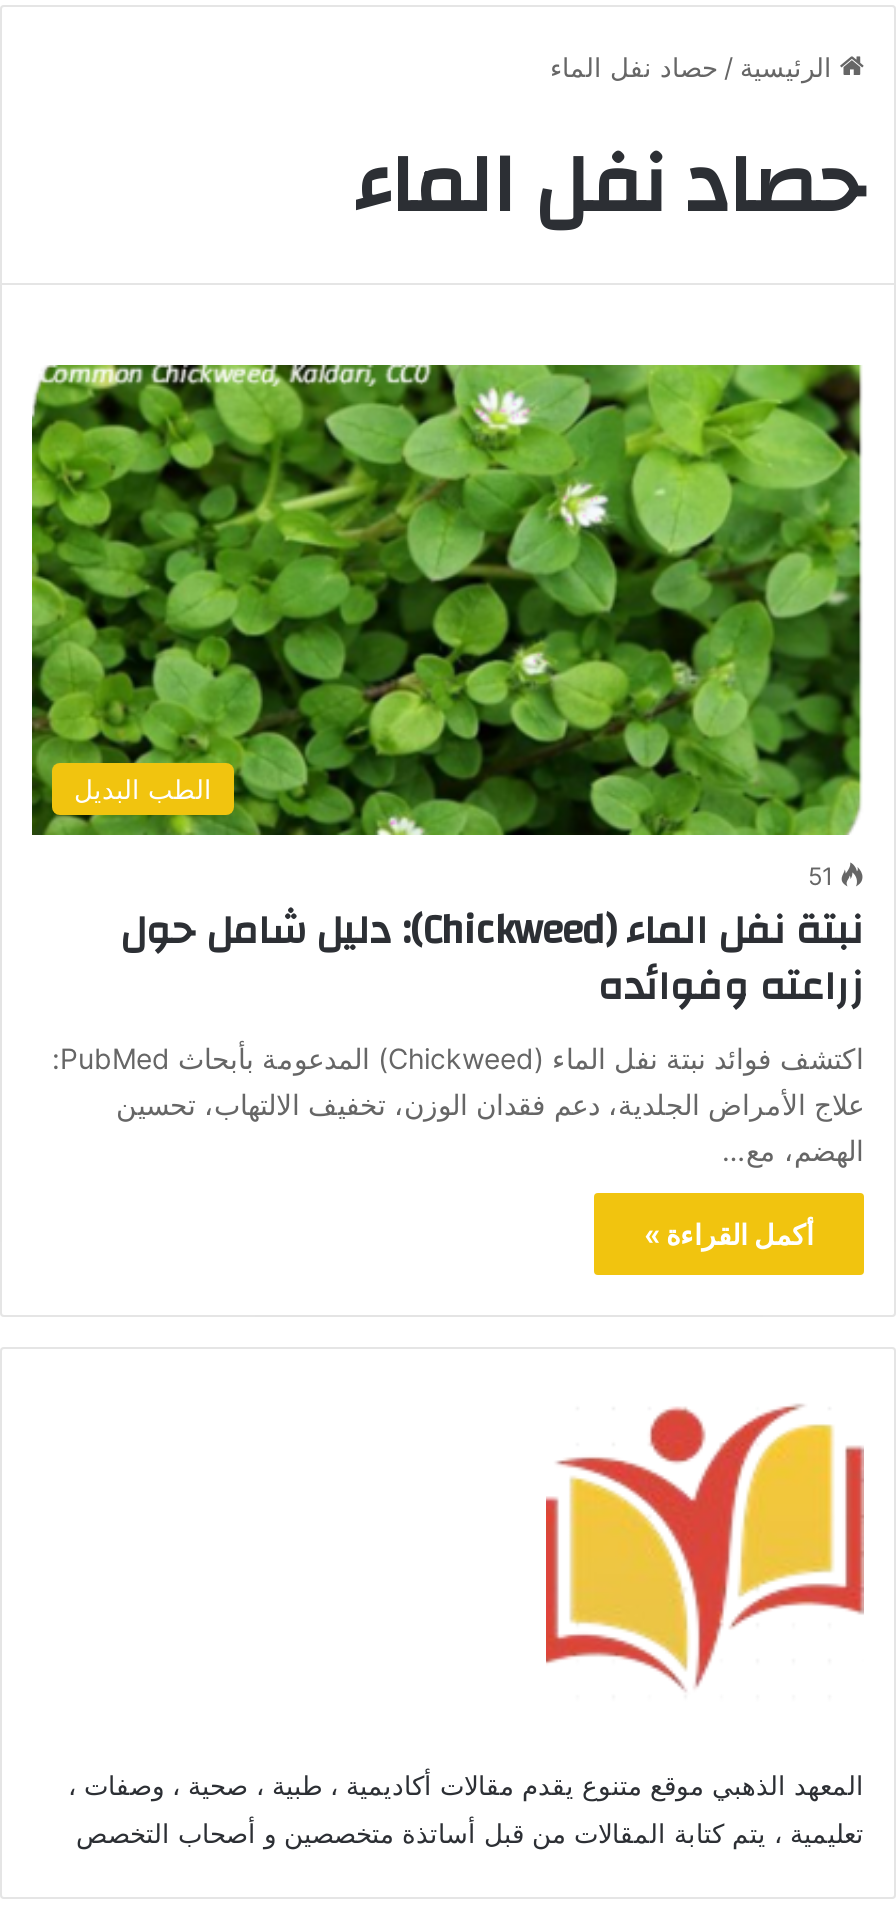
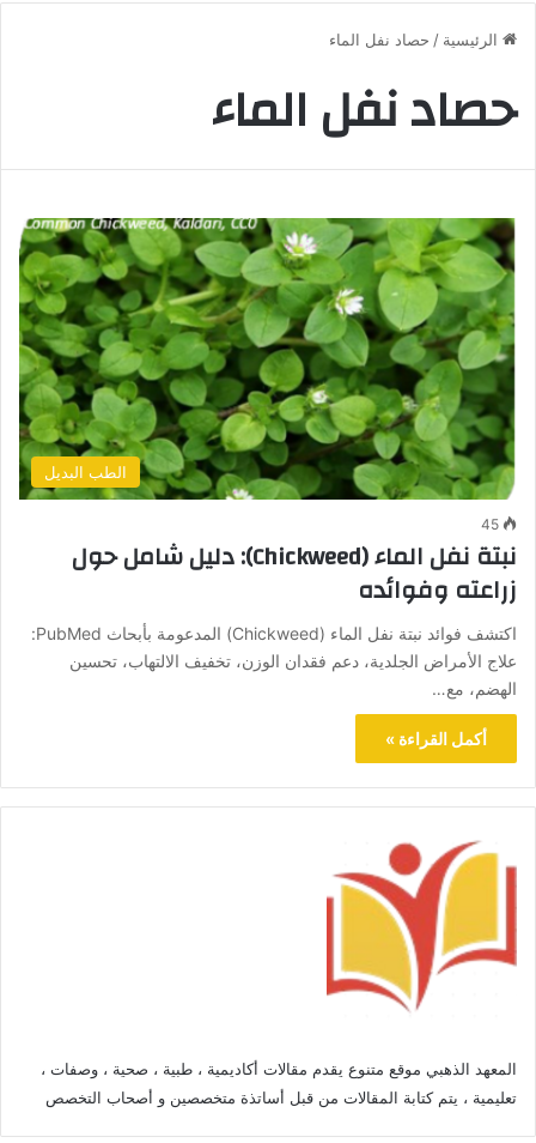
- 51
+ 45
